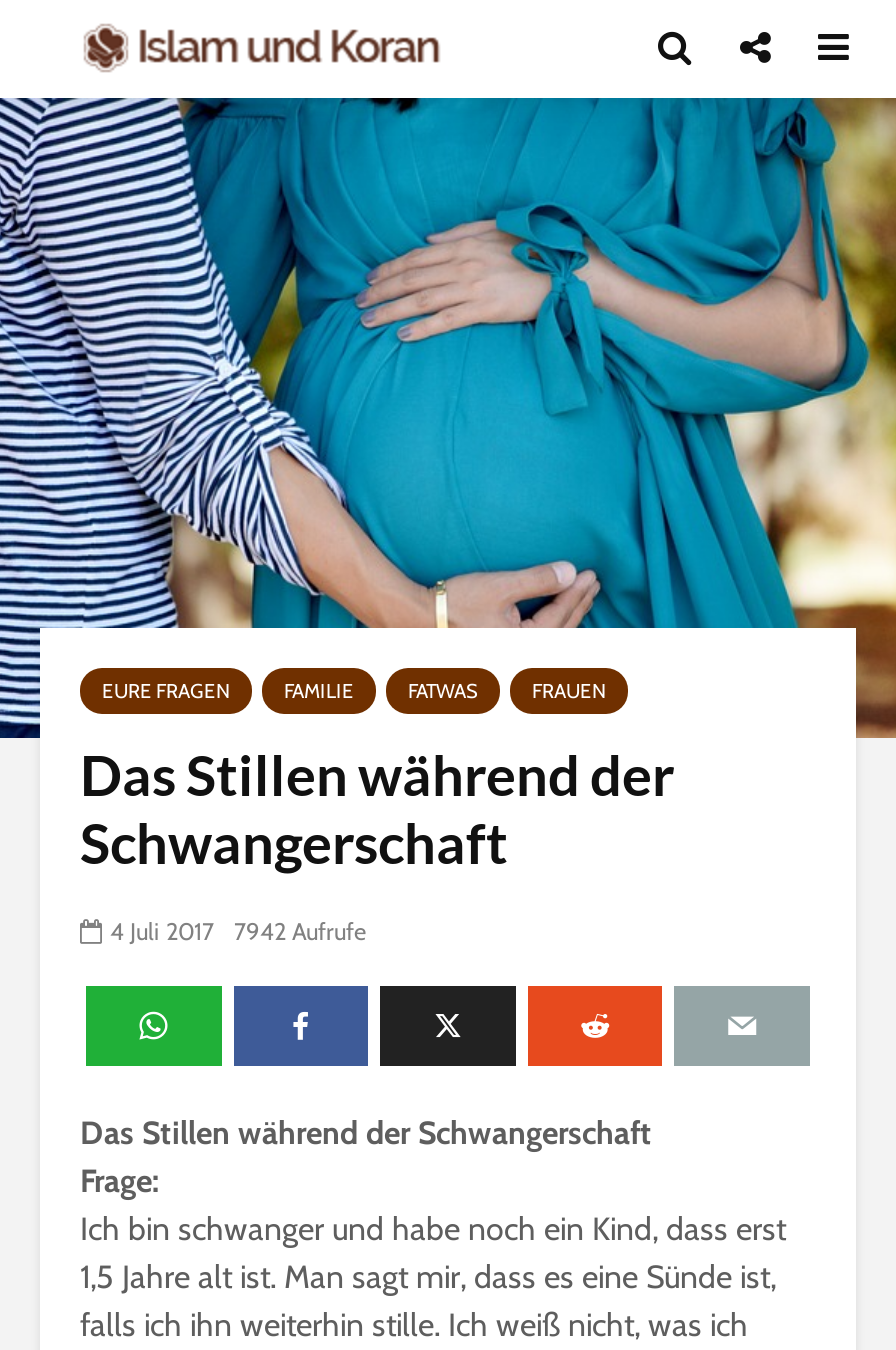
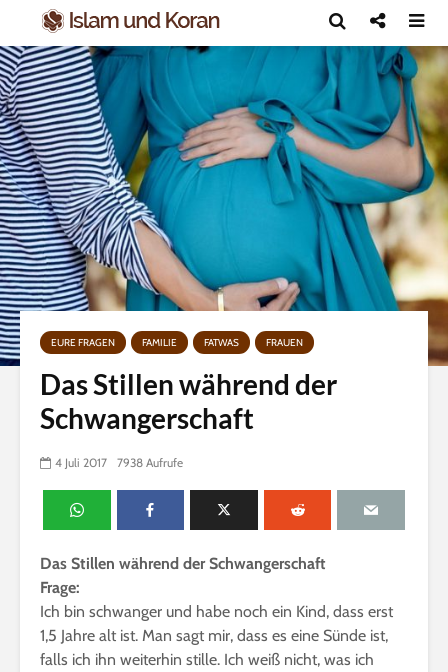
- 4 Juli 2017 7942 Aufrufe
+ 4 Juli 2017 7938 Aufrufe
